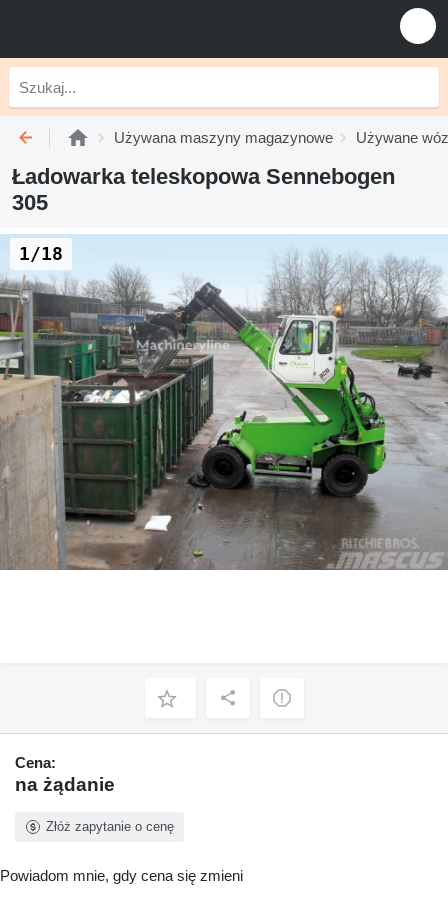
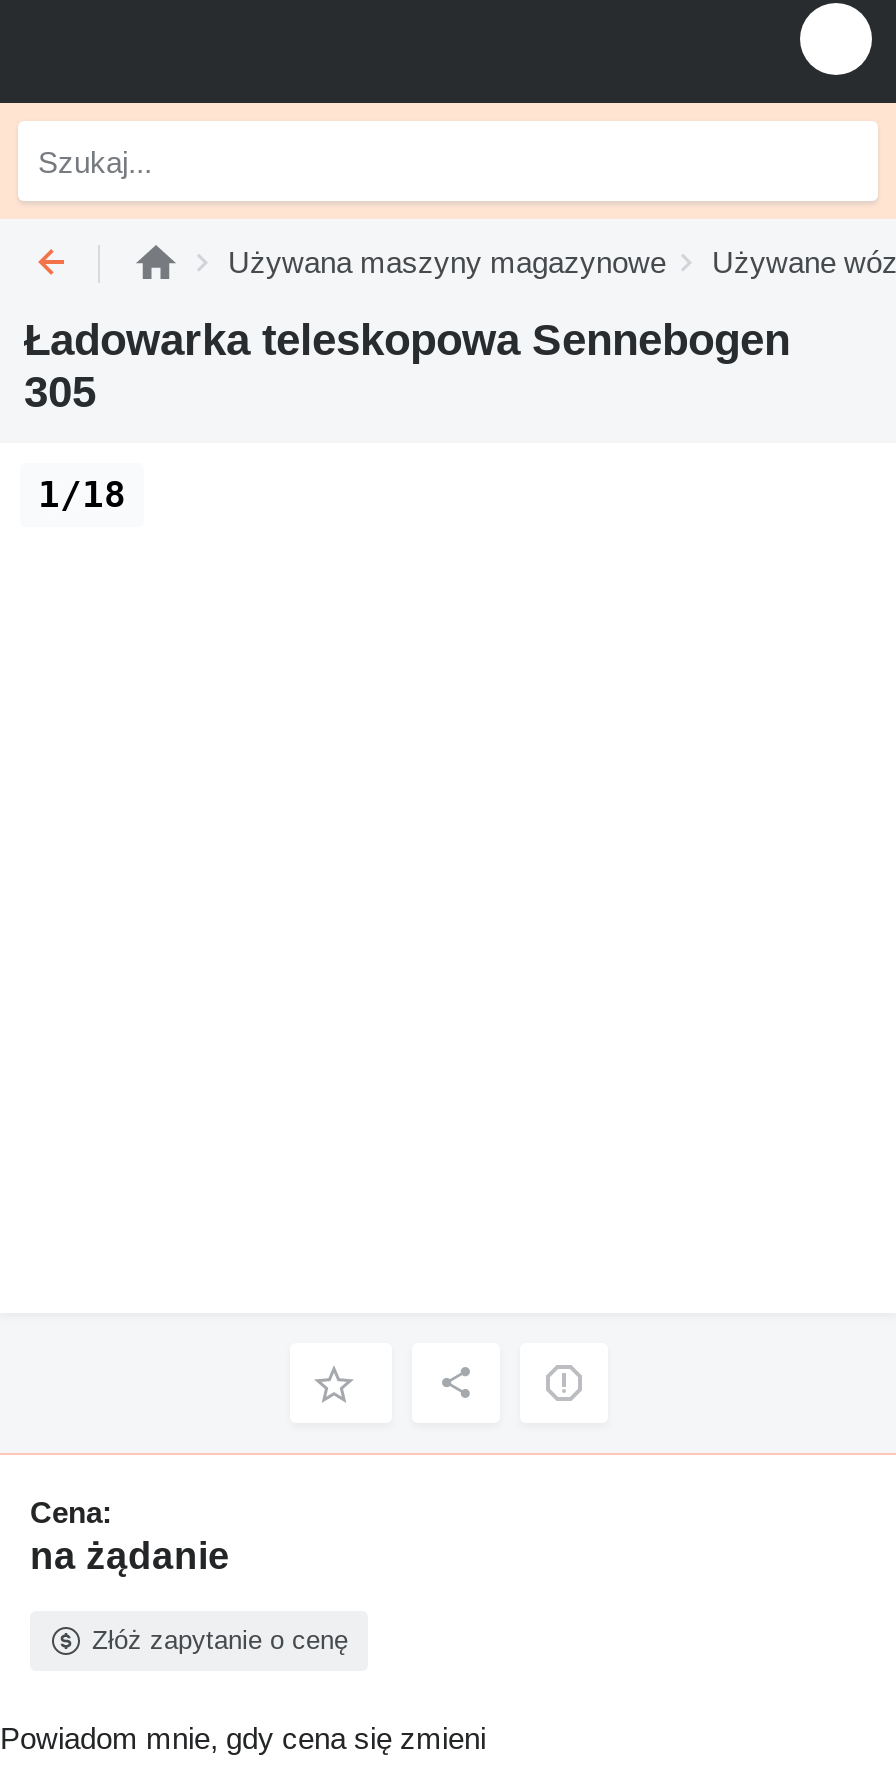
- [image]
